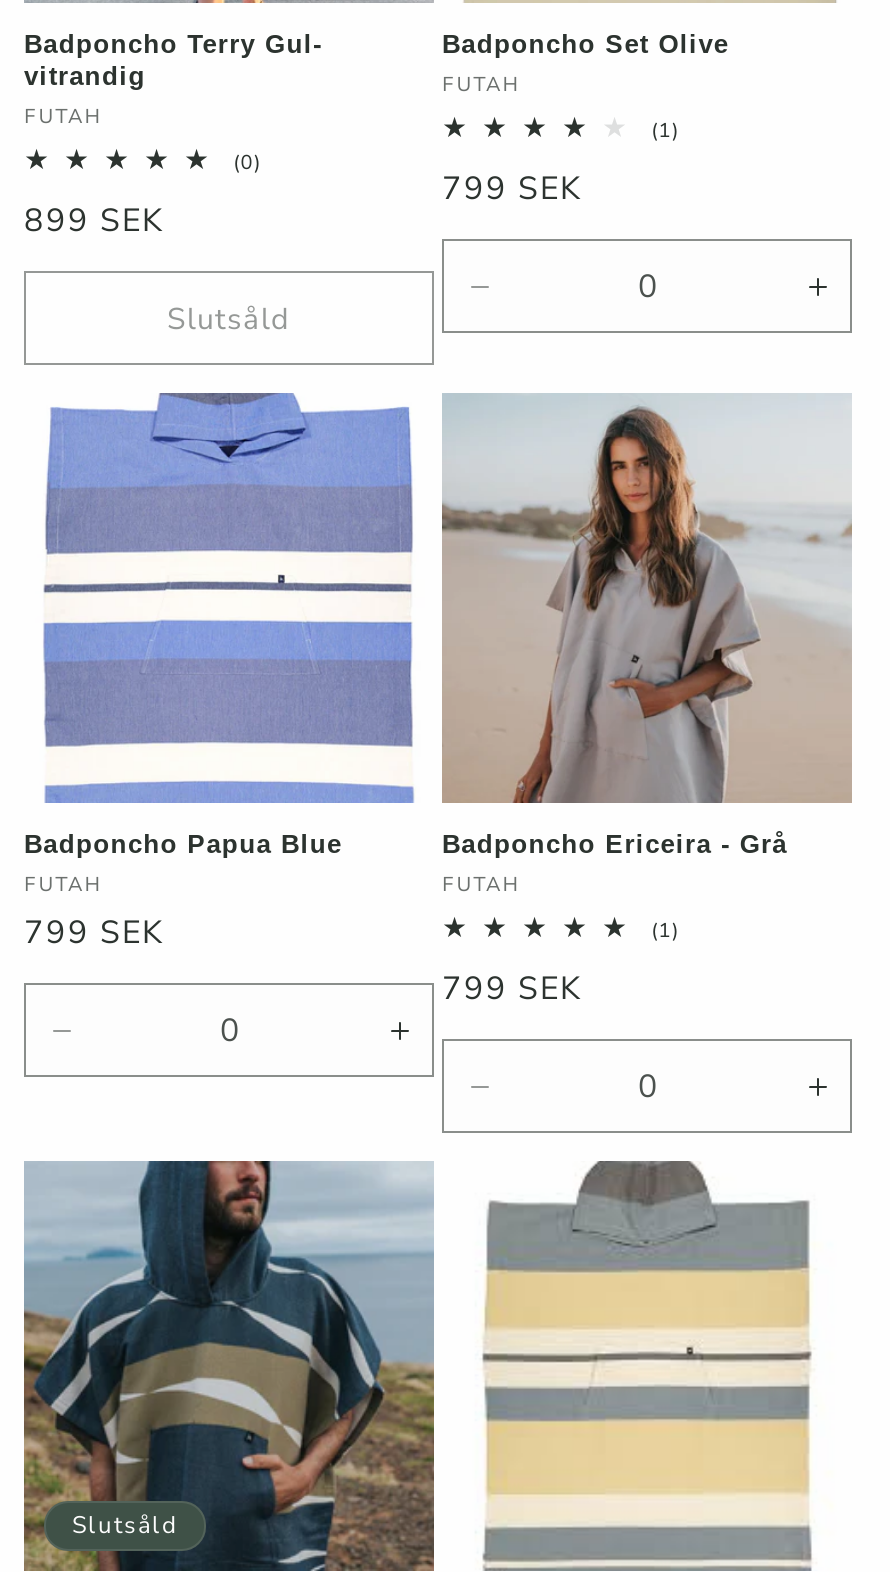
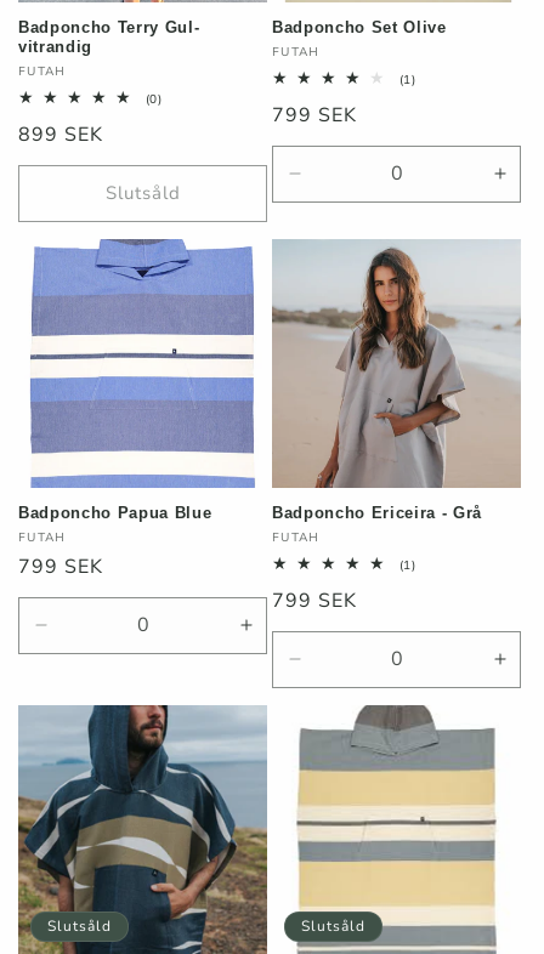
+ Slutsåld
